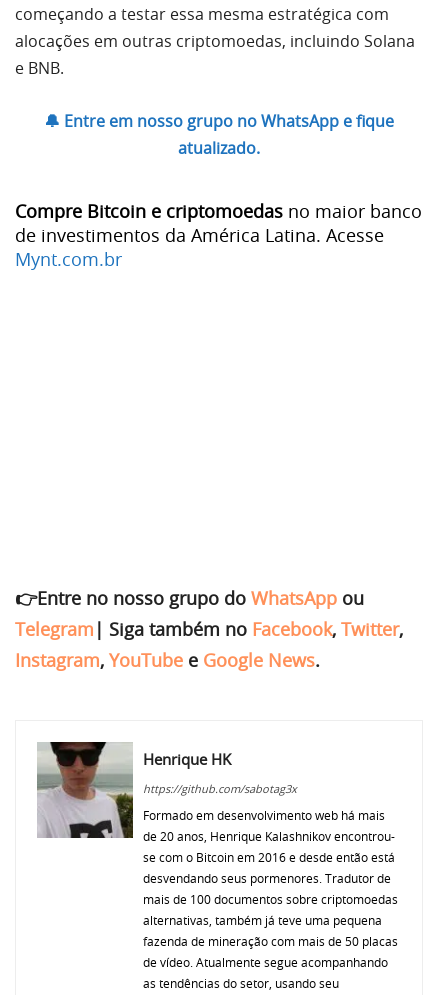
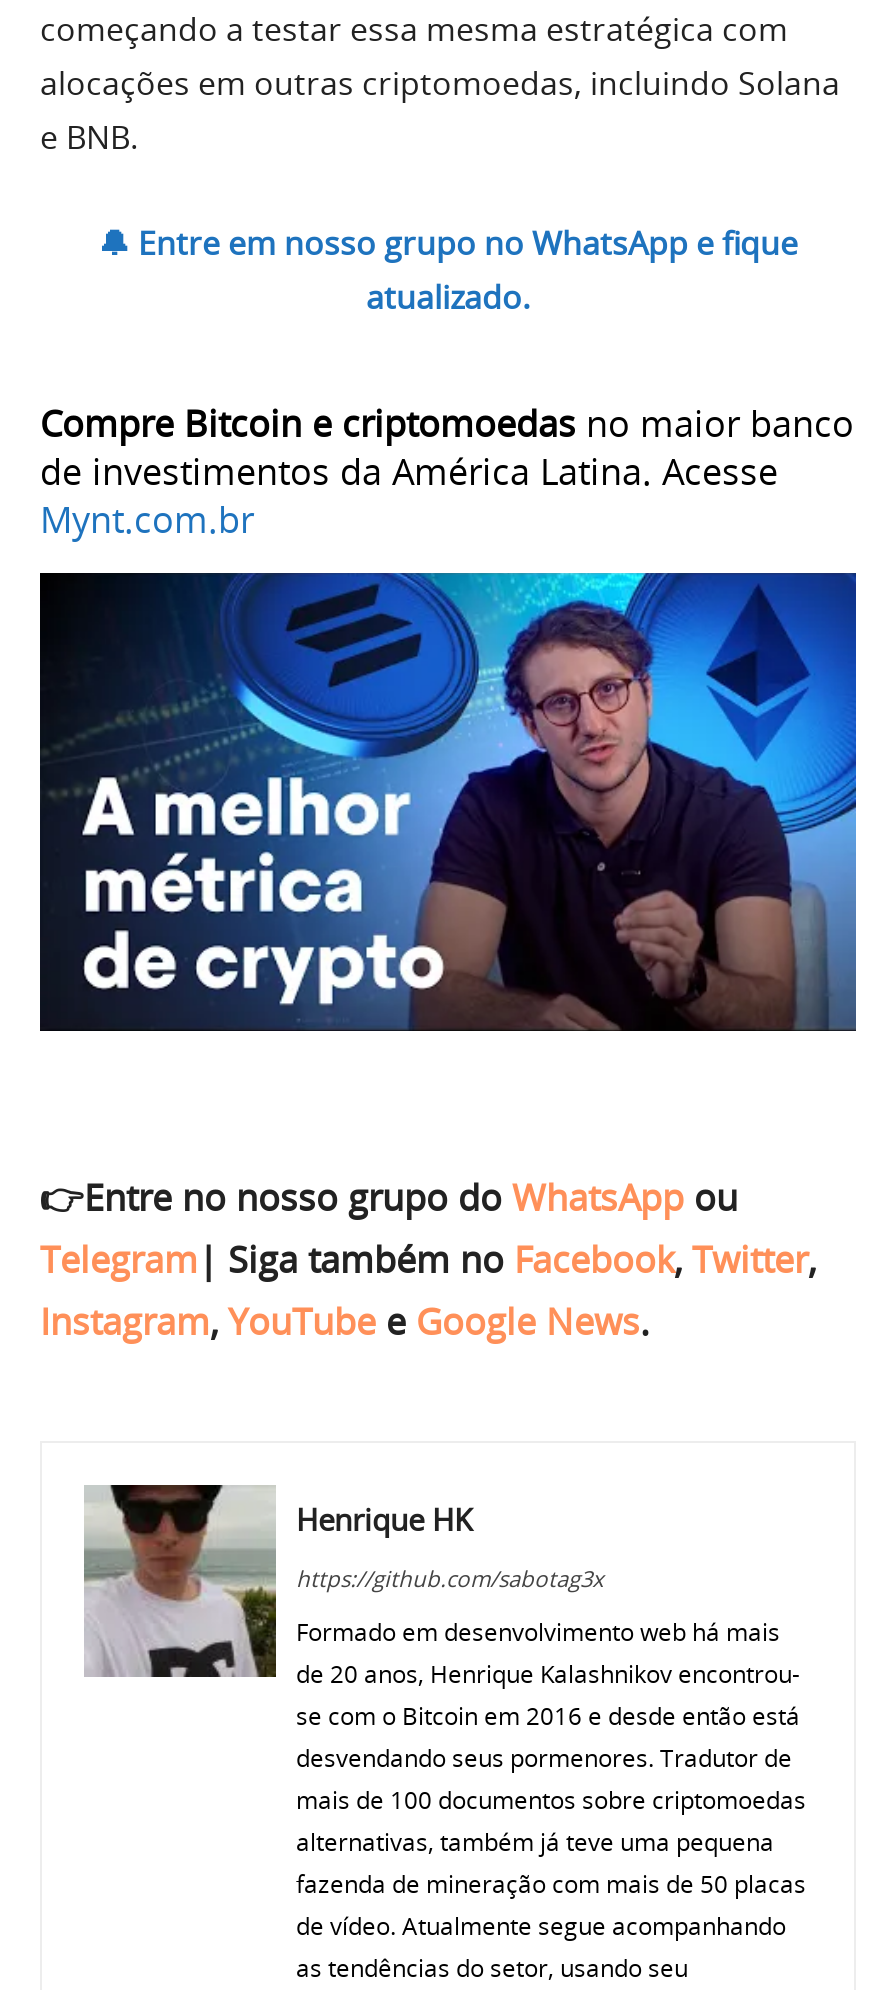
+ [image]
